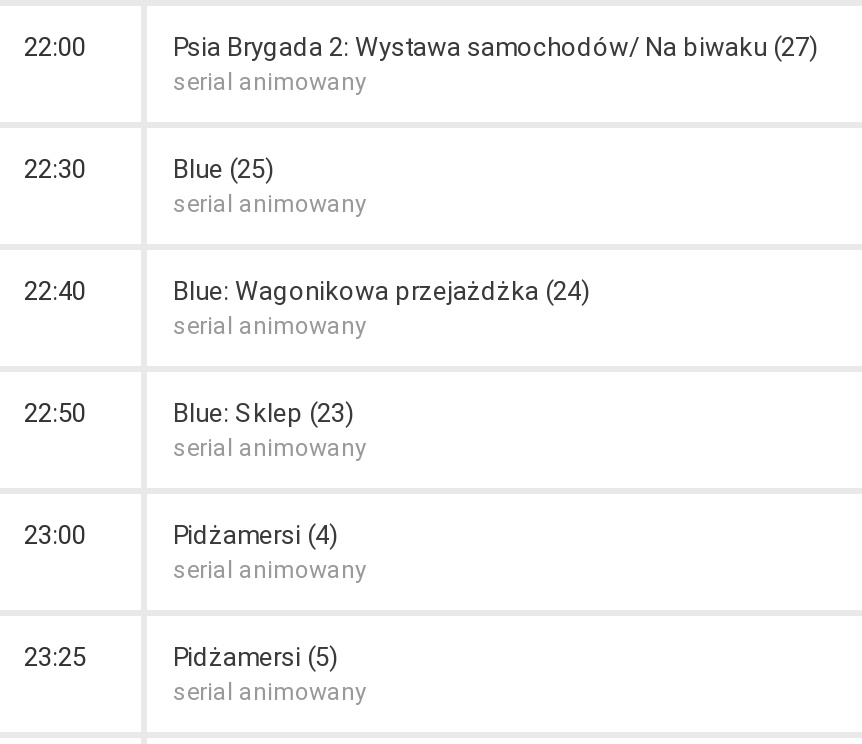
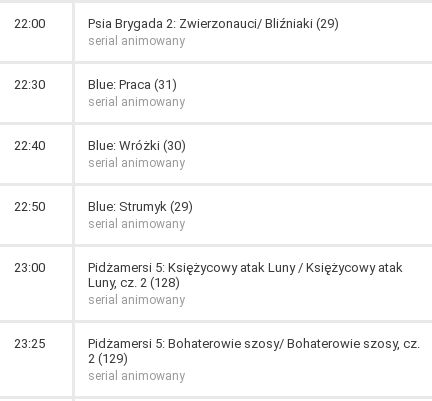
- Psia Brygada 2: Wystawa samochodów/ Na biwaku (27)
+ Psia Brygada 2: Zwierzonauci/ Bliźniaki (29)

- Blue (25)
+ Blue: Praca (31)

- Blue: Wagonikowa przejażdżka (24)
+ Blue: Wróżki (30)

- Blue: Sklep (23)
+ Blue: Strumyk (29)

- Pidżamersi (4)
+ Pidżamersi 5: Księżycowy atak Luny / Księżycowy atak
+ Luny, cz. 2 (128)

- Pidżamersi (5)
+ Pidżamersi 5: Bohaterowie szosy/ Bohaterowie szosy, cz.
+ 2 (129)
